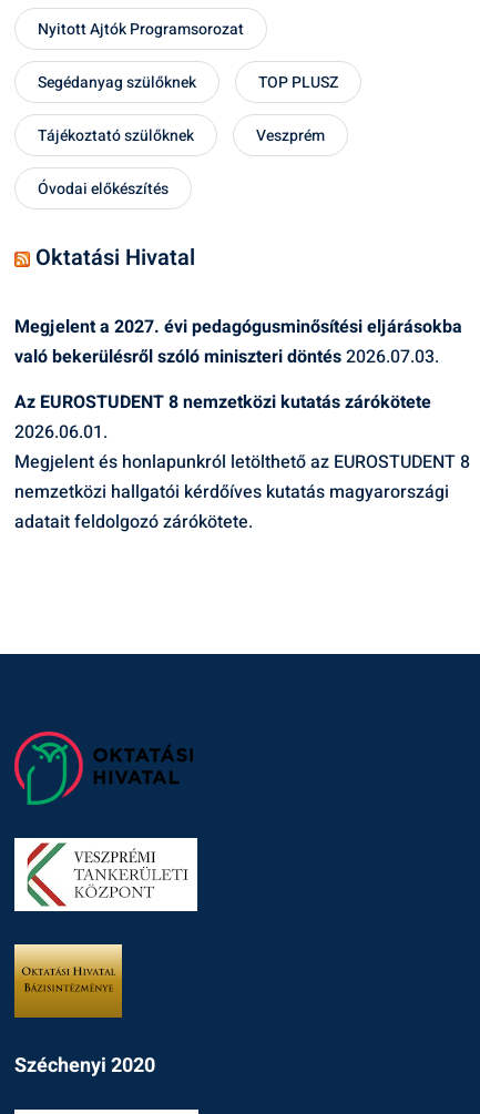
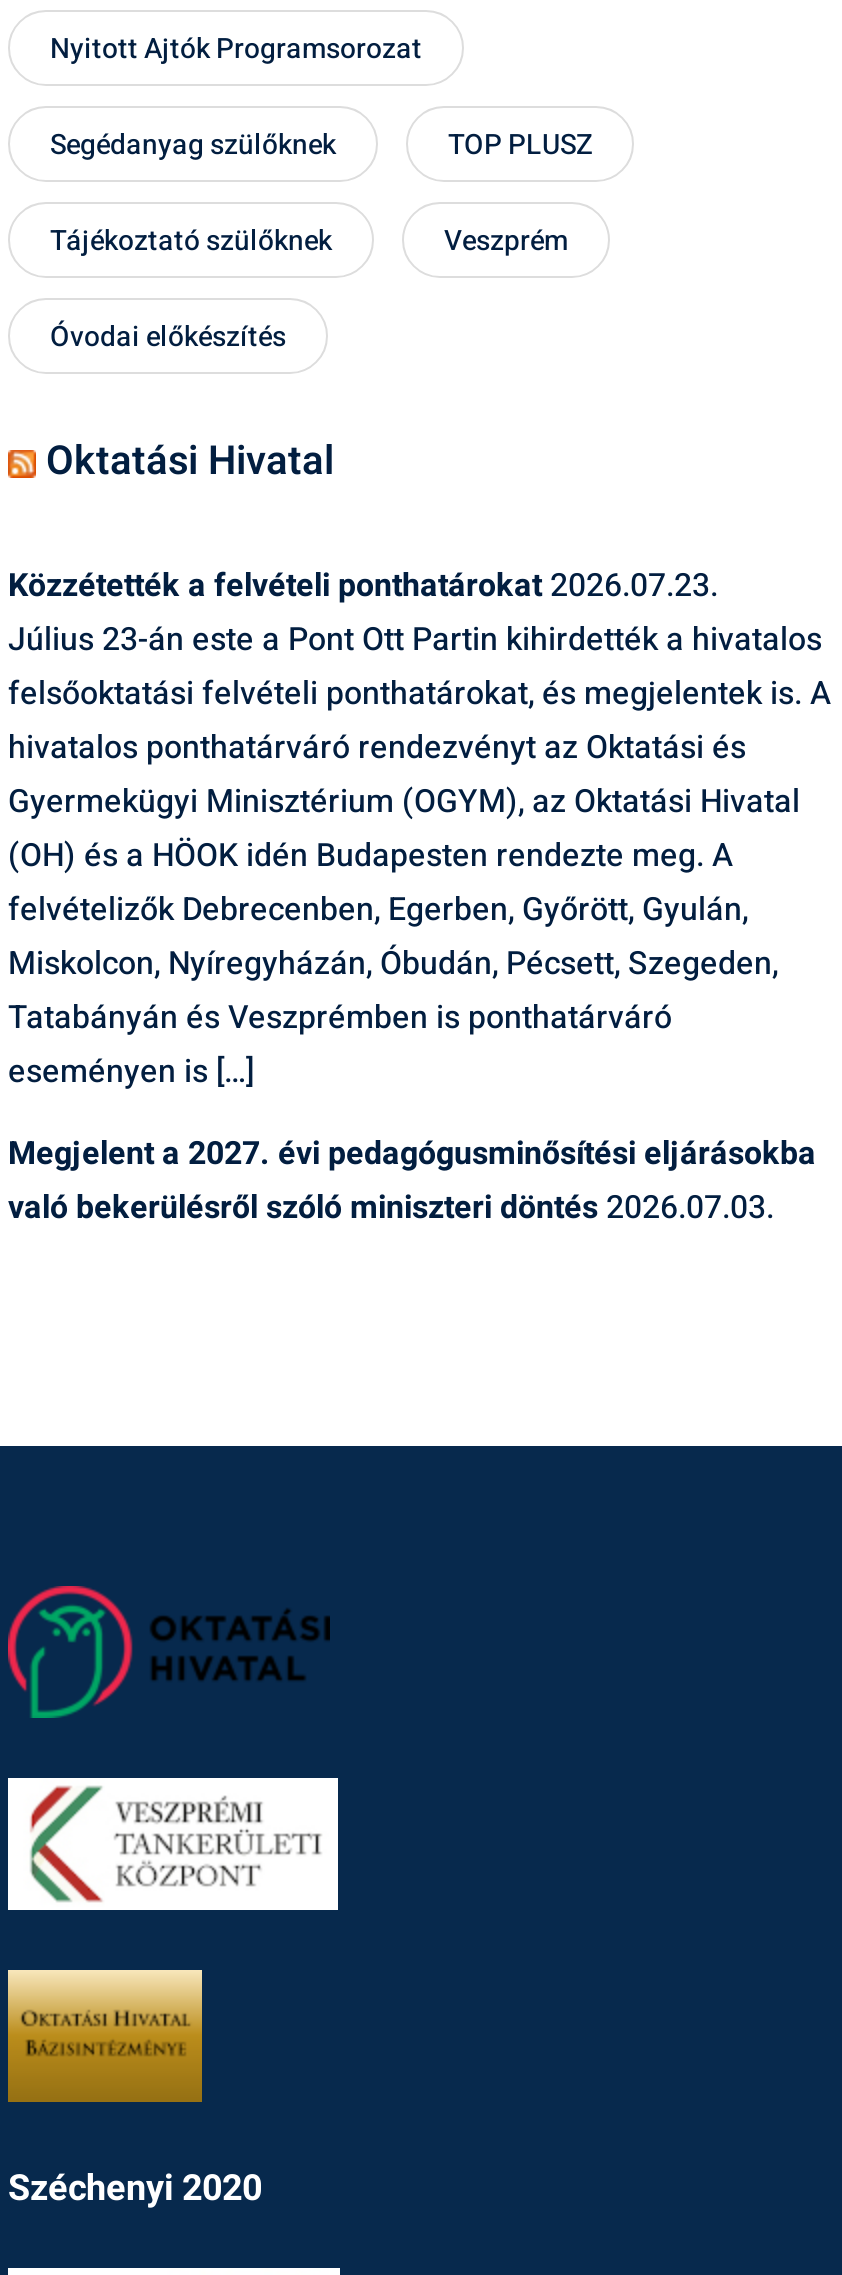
+ Közzétették a felvételi ponthatárokat 2026.07.23.
+ Július 23-án este a Pont Ott Partin kihirdették a hivatalos
+ felsőoktatási felvételi ponthatárokat, és megjelentek is. A
+ hivatalos ponthatárváró rendezvényt az Oktatási és
+ Gyermekügyi Minisztérium (OGYM), az Oktatási Hivatal
+ (OH) és a HÖOK idén Budapesten rendezte meg. A
+ felvételizők Debrecenben, Egerben, Győrött, Gyulán,
+ Miskolcon, Nyíregyházán, Óbudán, Pécsett, Szegeden,
+ Tatabányán és Veszprémben is ponthatárváró
+ eseményen is […]

moved down: Megjelent a 2027. évi pedagógusminősítési eljárásokba | való bekerülésről szóló miniszteri döntés 2026.07.03.

- Az EUROSTUDENT 8 nemzetközi kutatás zárókötete
- 2026.06.01.
- Megjelent és honlapunkról letölthető az EUROSTUDENT 8
- nemzetközi hallgatói kérdőíves kutatás magyarországi
- adatait feldolgozó zárókötete.
